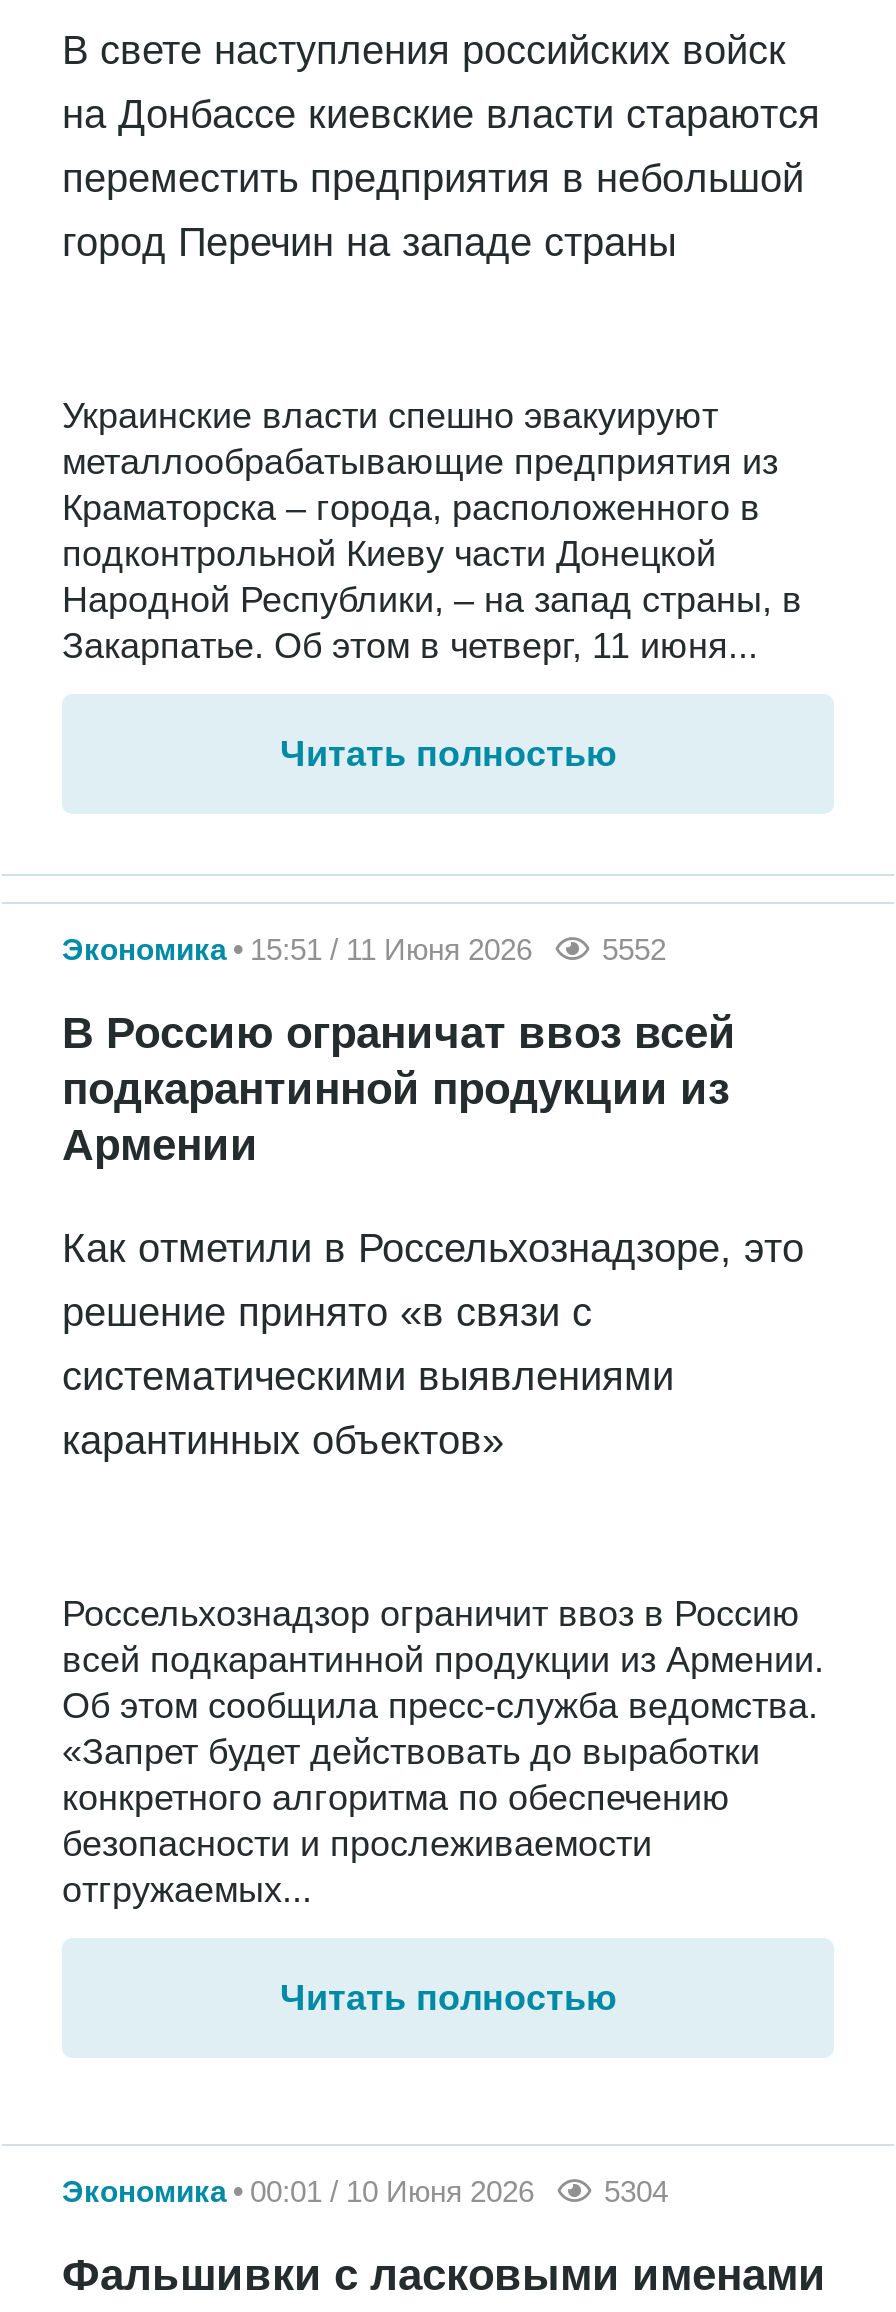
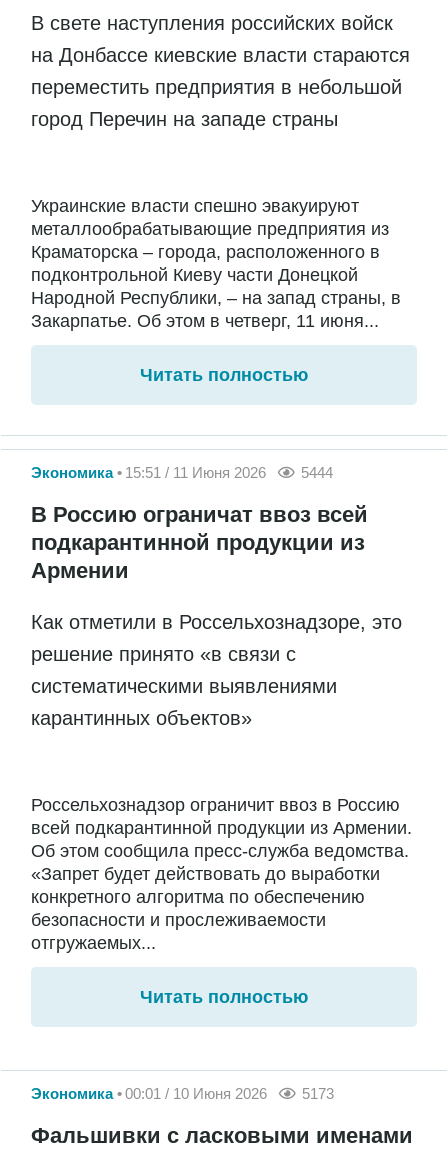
- 5552
+ 5444

- 5304
+ 5173
